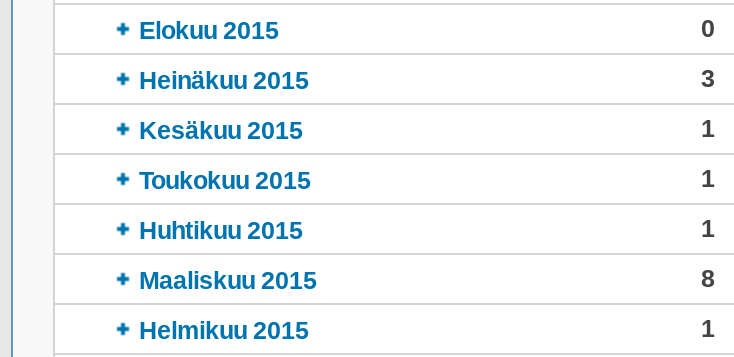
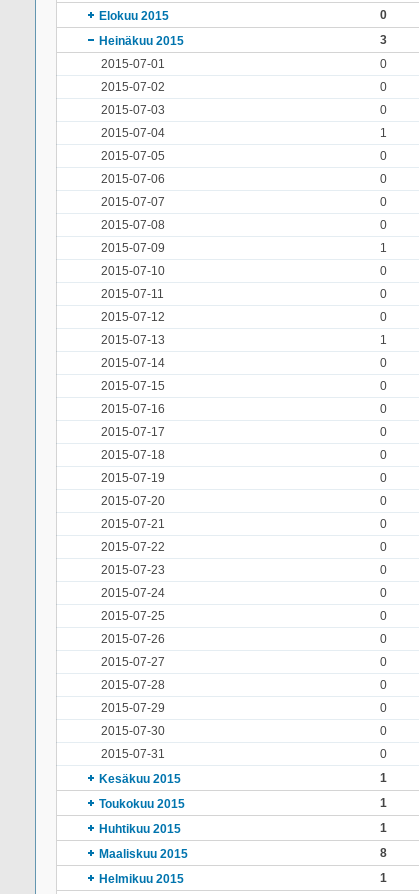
+ 2015-07-01
+ 0
+ 2015-07-02
+ 0
+ 2015-07-03
+ 0
+ 2015-07-04
+ 1
+ 2015-07-05
+ 0
+ 2015-07-06
+ 0
+ 2015-07-07
+ 0
+ 2015-07-08
+ 0
+ 2015-07-09
+ 1
+ 2015-07-10
+ 0
+ 2015-07-11
+ 0
+ 2015-07-12
+ 0
+ 2015-07-13
+ 1
+ 2015-07-14
+ 0
+ 2015-07-15
+ 0
+ 2015-07-16
+ 0
+ 2015-07-17
+ 0
+ 2015-07-18
+ 0
+ 2015-07-19
+ 0
+ 2015-07-20
+ 0
+ 2015-07-21
+ 0
+ 2015-07-22
+ 0
+ 2015-07-23
+ 0
+ 2015-07-24
+ 0
+ 2015-07-25
+ 0
+ 2015-07-26
+ 0
+ 2015-07-27
+ 0
+ 2015-07-28
+ 0
+ 2015-07-29
+ 0
+ 2015-07-30
+ 0
+ 2015-07-31
+ 0
